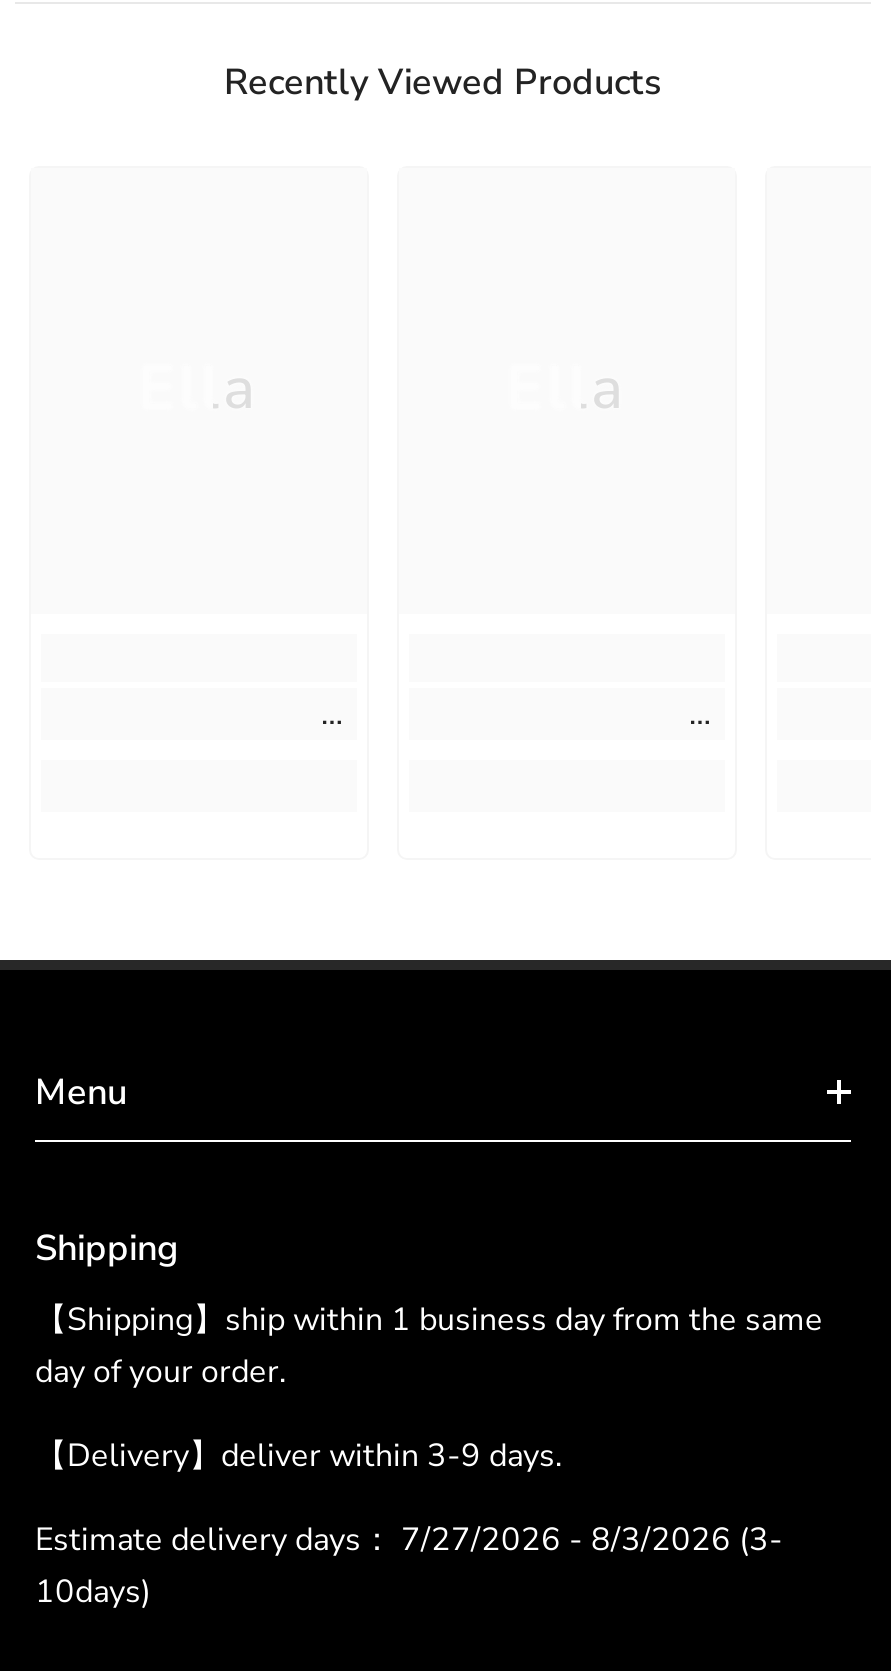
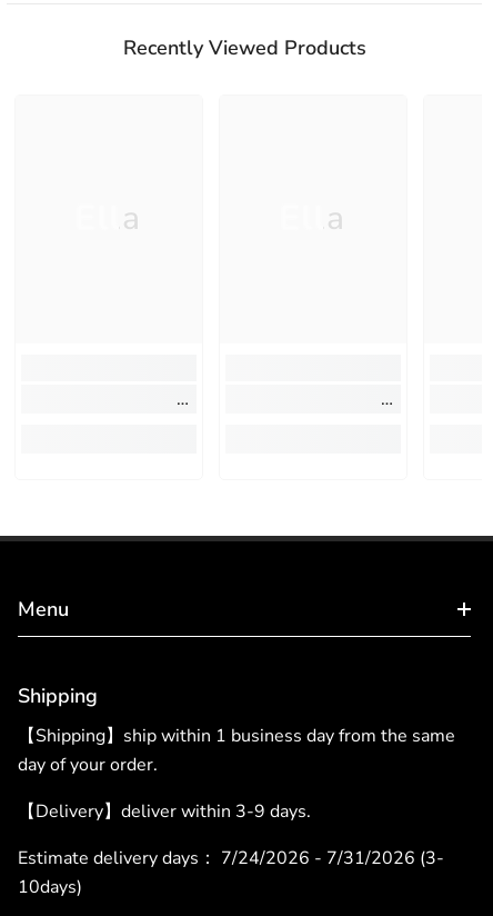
- Estimate delivery days：7/27/2026 - 8/3/2026 (3-
+ Estimate delivery days：7/24/2026 - 7/31/2026 (3-
